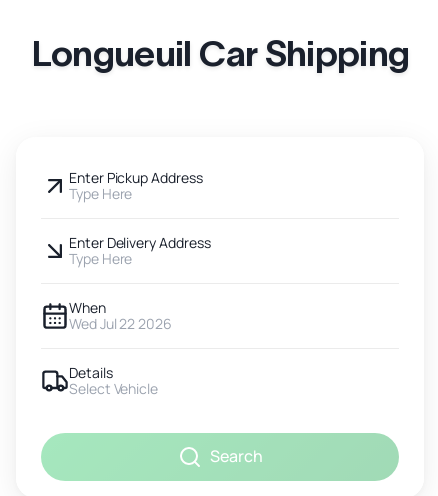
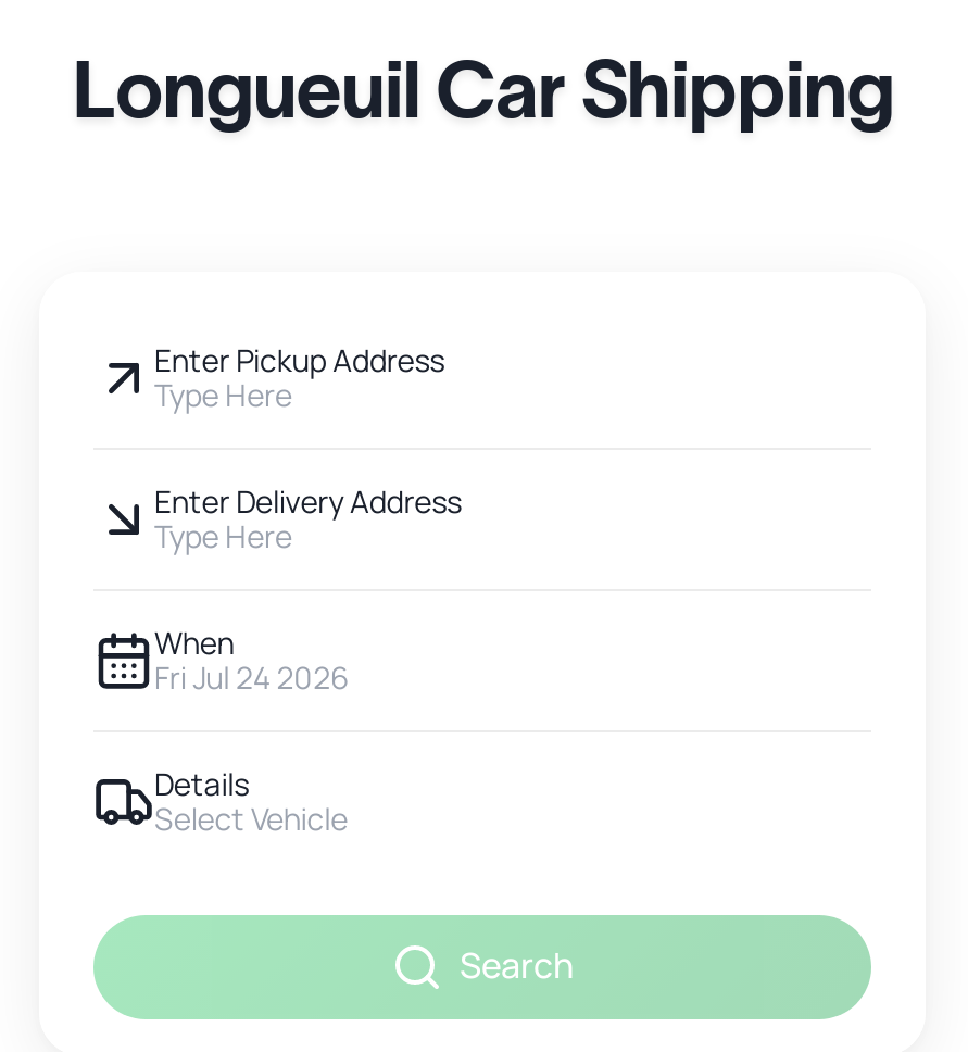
- Wed Jul 22 2026
+ Fri Jul 24 2026
